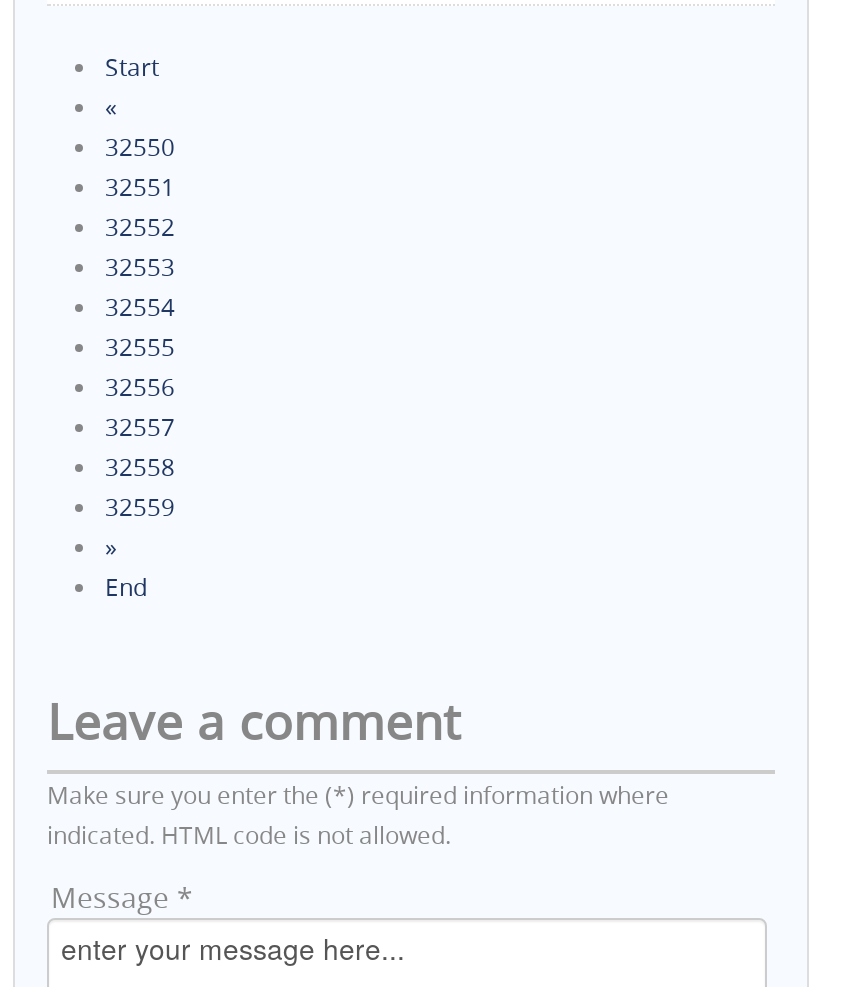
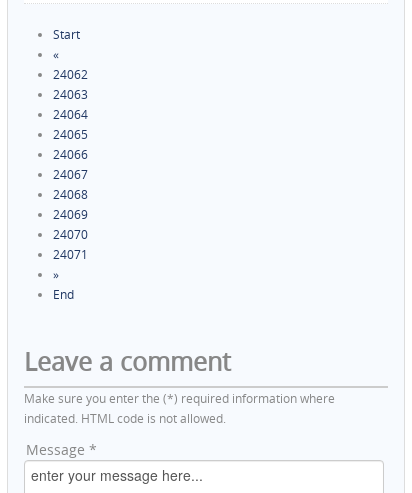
- 32550
+ 24062

- 32551
+ 24063

- 32552
+ 24064

- 32553
+ 24065

- 32554
+ 24066

- 32555
+ 24067

- 32556
+ 24068

- 32557
+ 24069

- 32558
+ 24070

- 32559
+ 24071
